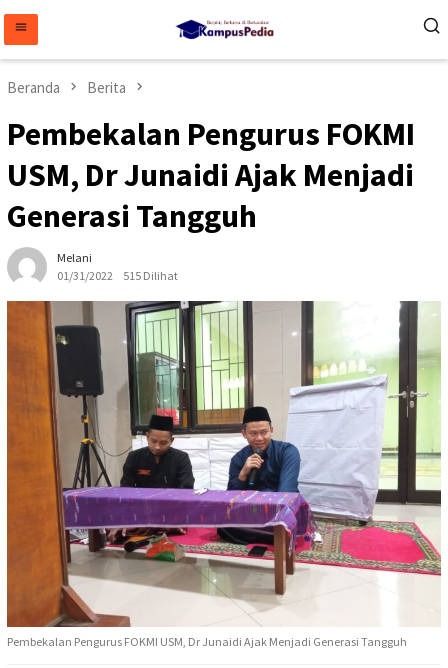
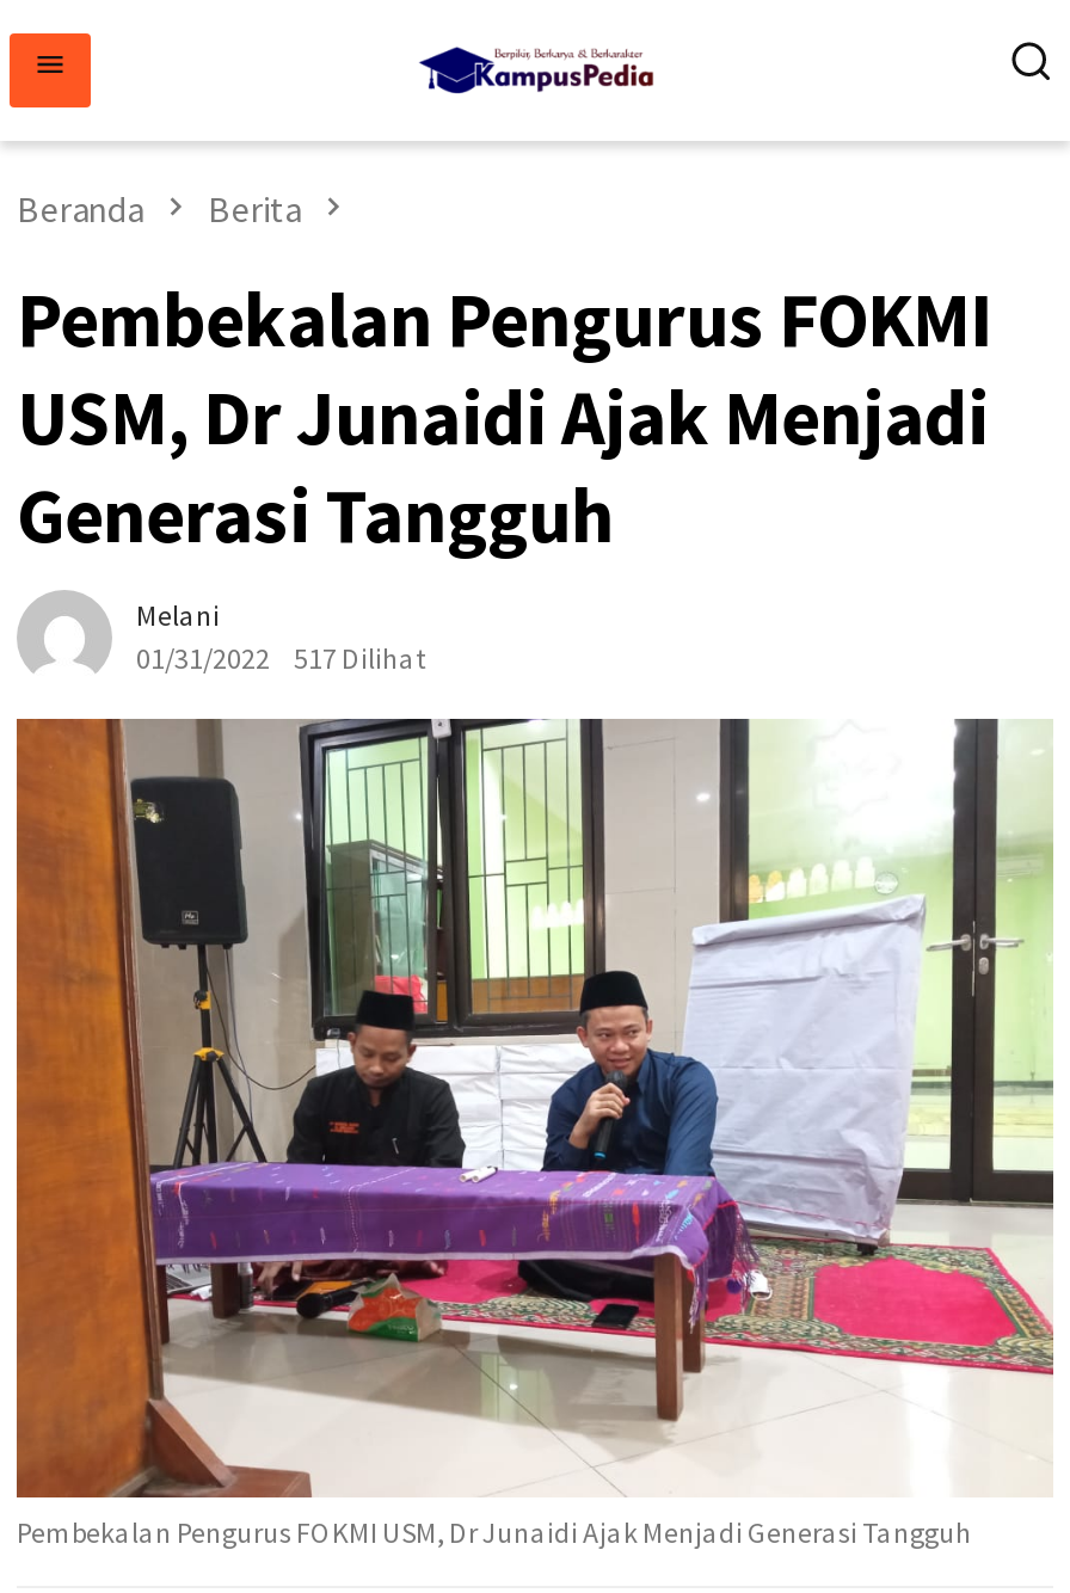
- 01/31/2022 515 Dilihat
+ 01/31/2022 517 Dilihat
